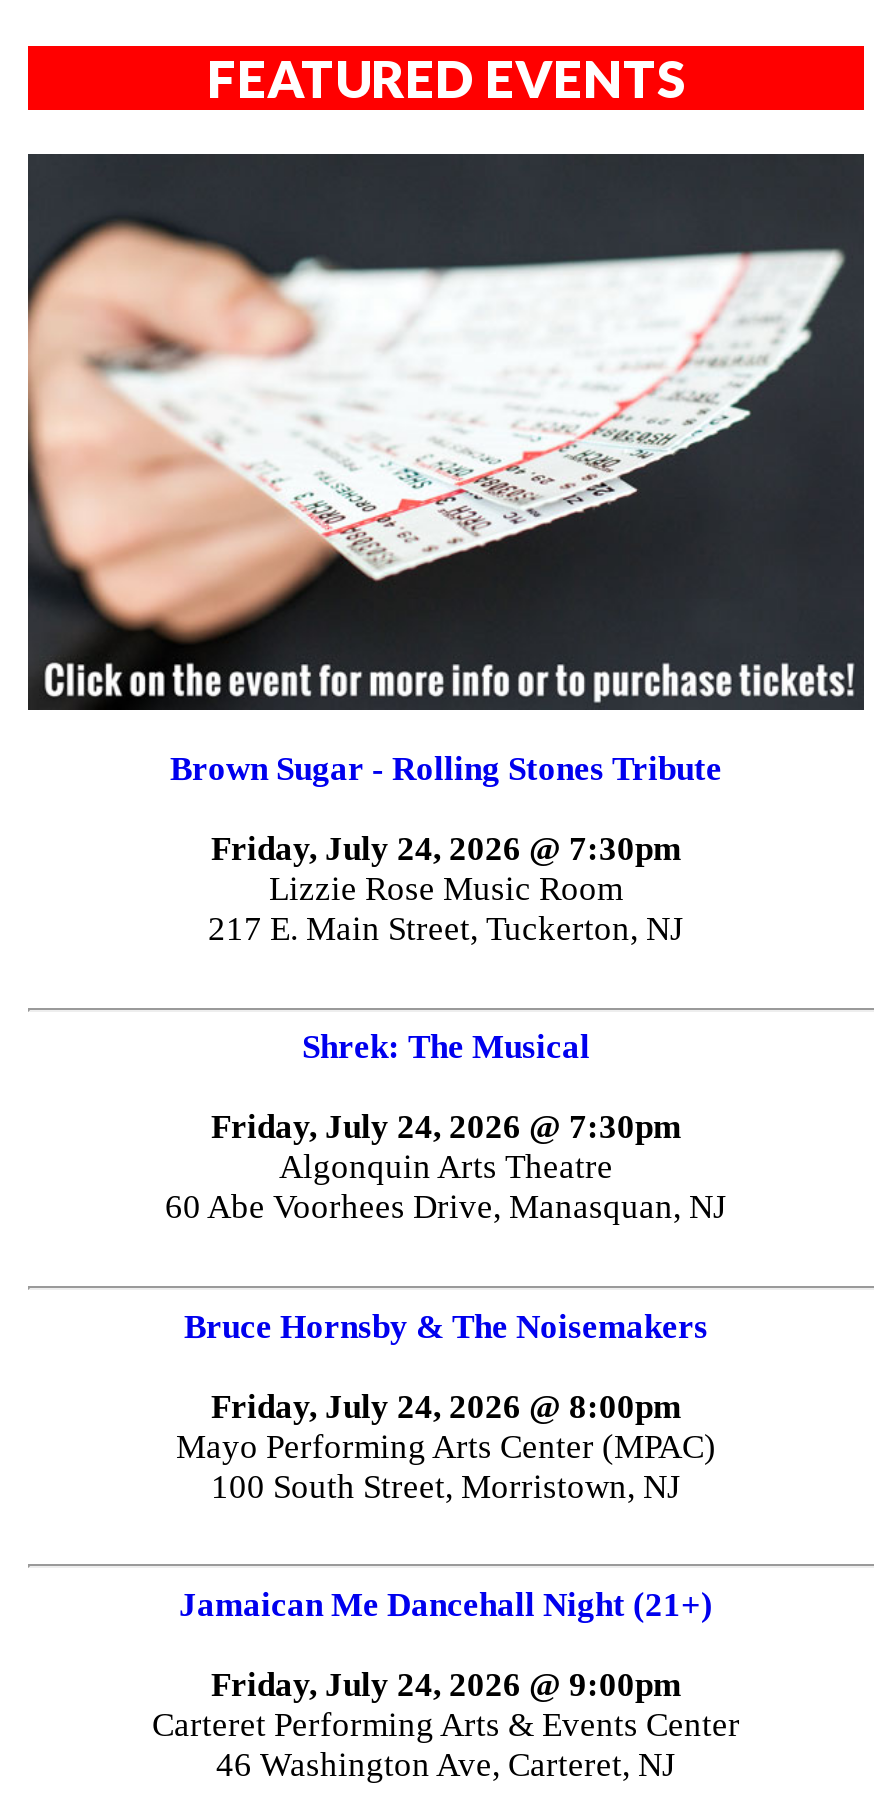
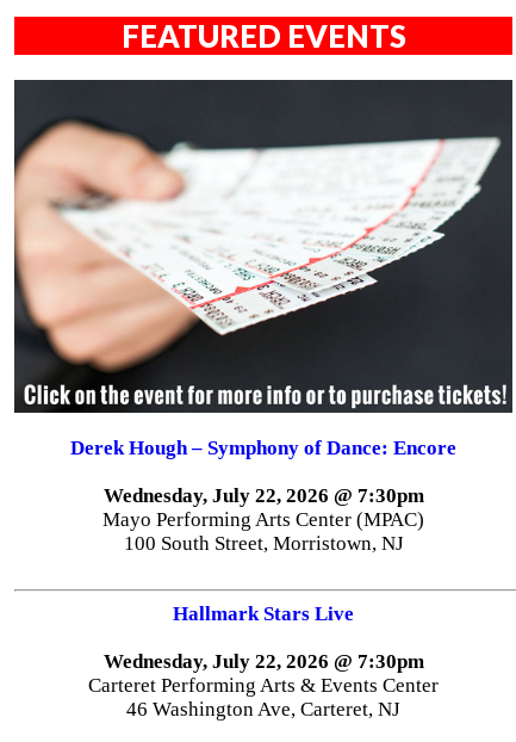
- Brown Sugar - Rolling Stones Tribute
- Friday, July 24, 2026 @ 7:30pm
- Lizzie Rose Music Room
- 217 E. Main Street, Tuckerton, NJ
- Shrek: The Musical
- Friday, July 24, 2026 @ 7:30pm
- Algonquin Arts Theatre
- 60 Abe Voorhees Drive, Manasquan, NJ
- Bruce Hornsby & The Noisemakers
- Friday, July 24, 2026 @ 8:00pm
+ Derek Hough – Symphony of Dance: Encore
+ Wednesday, July 22, 2026 @ 7:30pm

- Jamaican Me Dancehall Night (21+)
+ Hallmark Stars Live

- Friday, July 24, 2026 @ 9:00pm
+ Wednesday, July 22, 2026 @ 7:30pm
